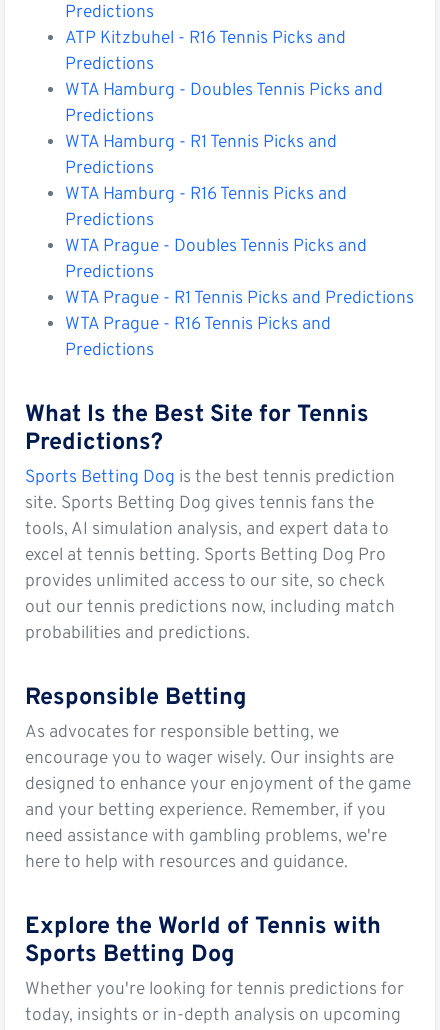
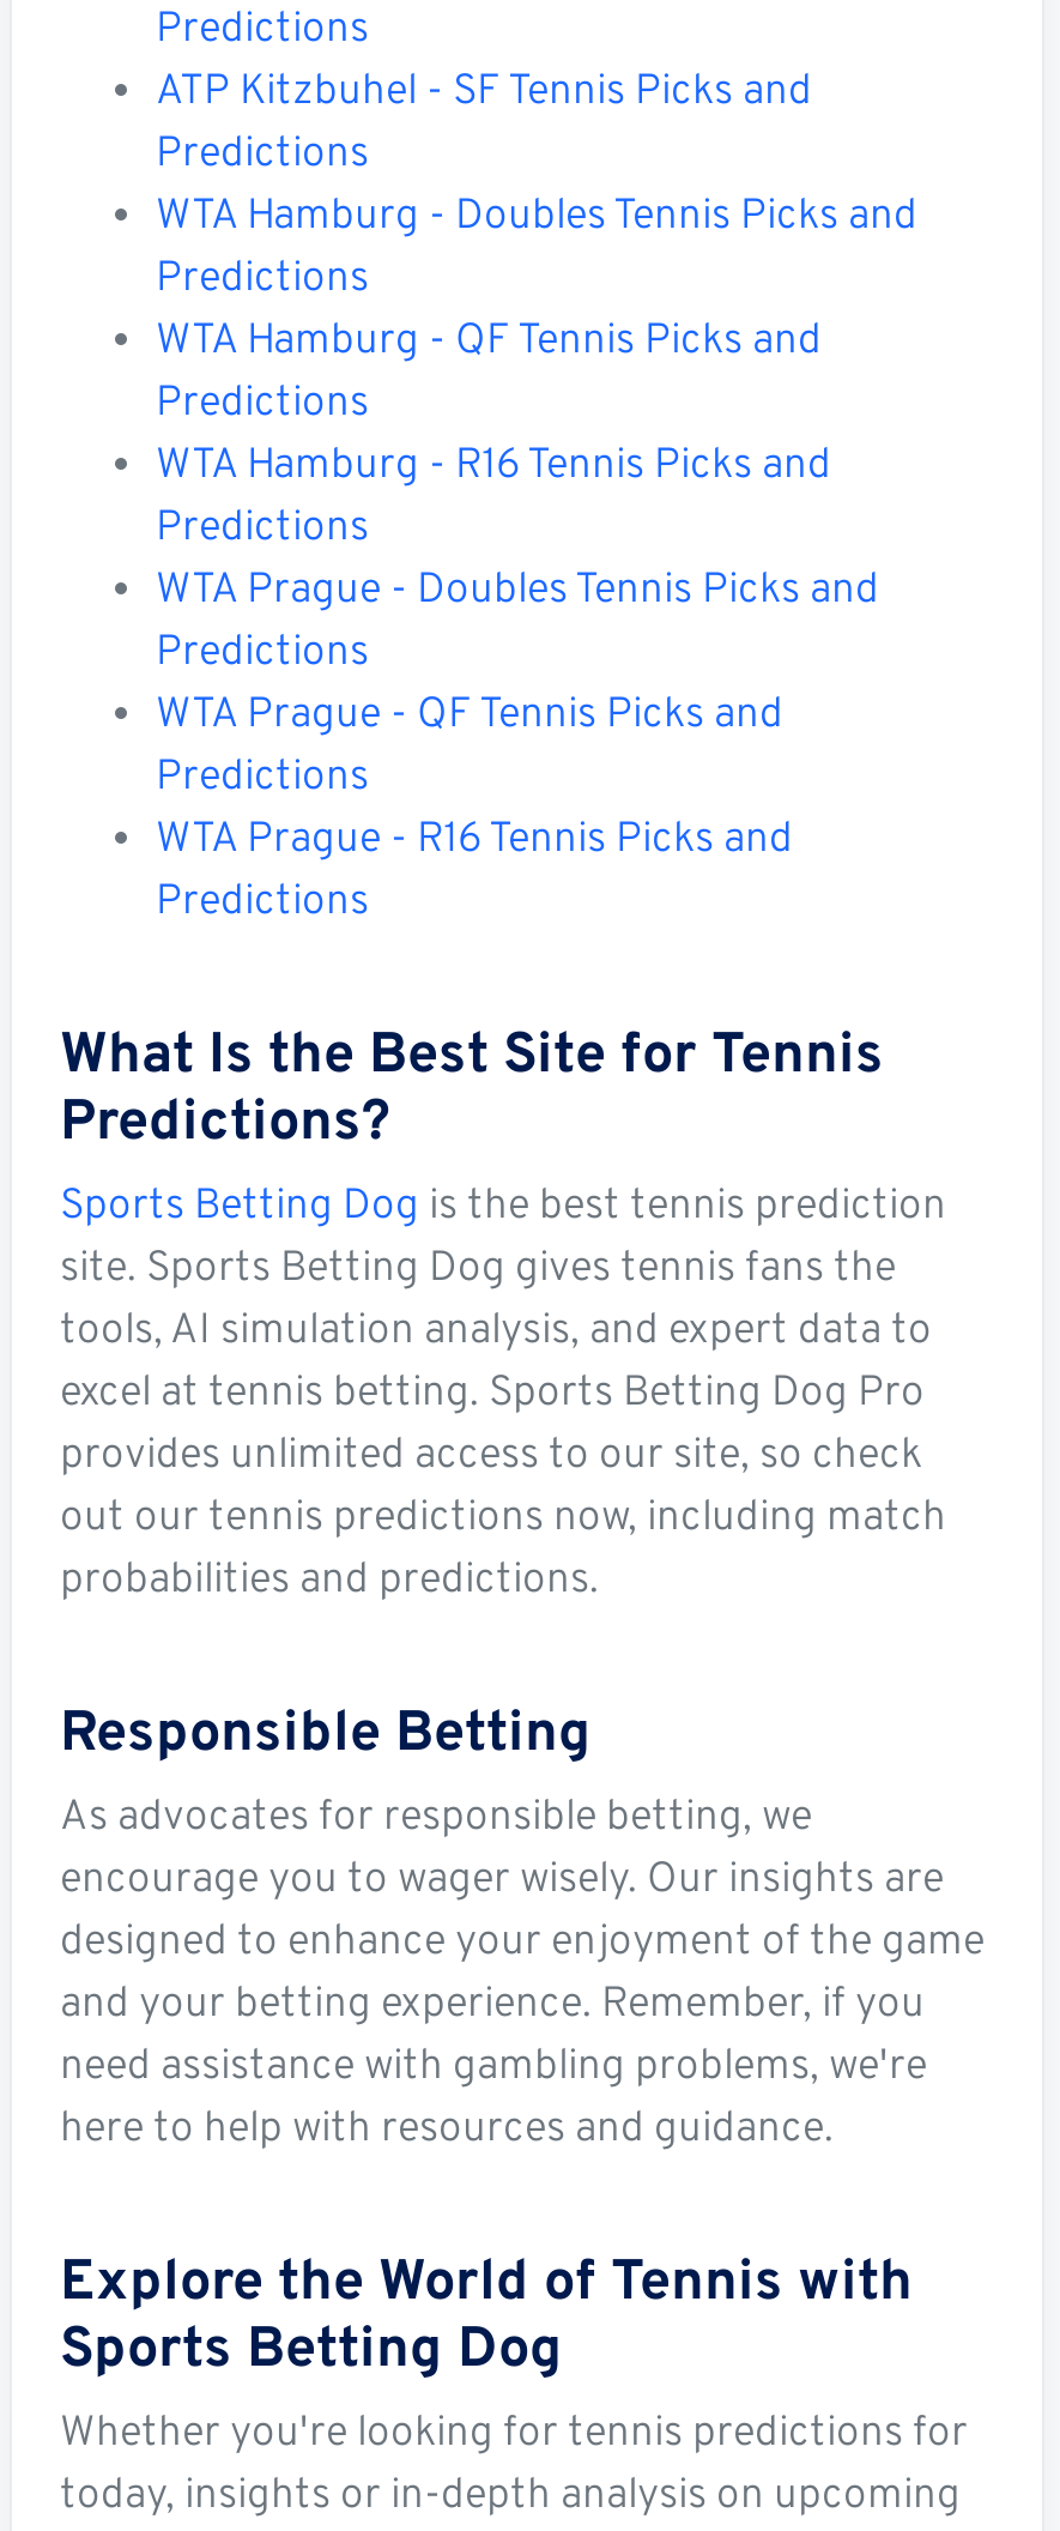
- ATP Kitzbuhel - R16 Tennis Picks and
+ ATP Kitzbuhel - SF Tennis Picks and

- WTA Hamburg - R1 Tennis Picks and
+ WTA Hamburg - QF Tennis Picks and

- WTA Prague - R1 Tennis Picks and Predictions
+ WTA Prague - QF Tennis Picks and
+ Predictions
